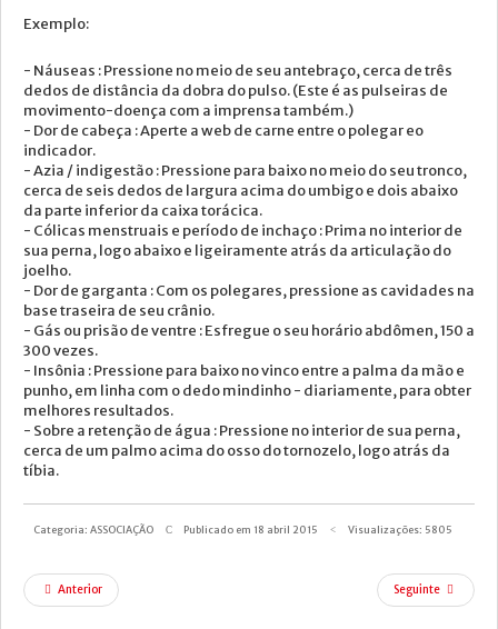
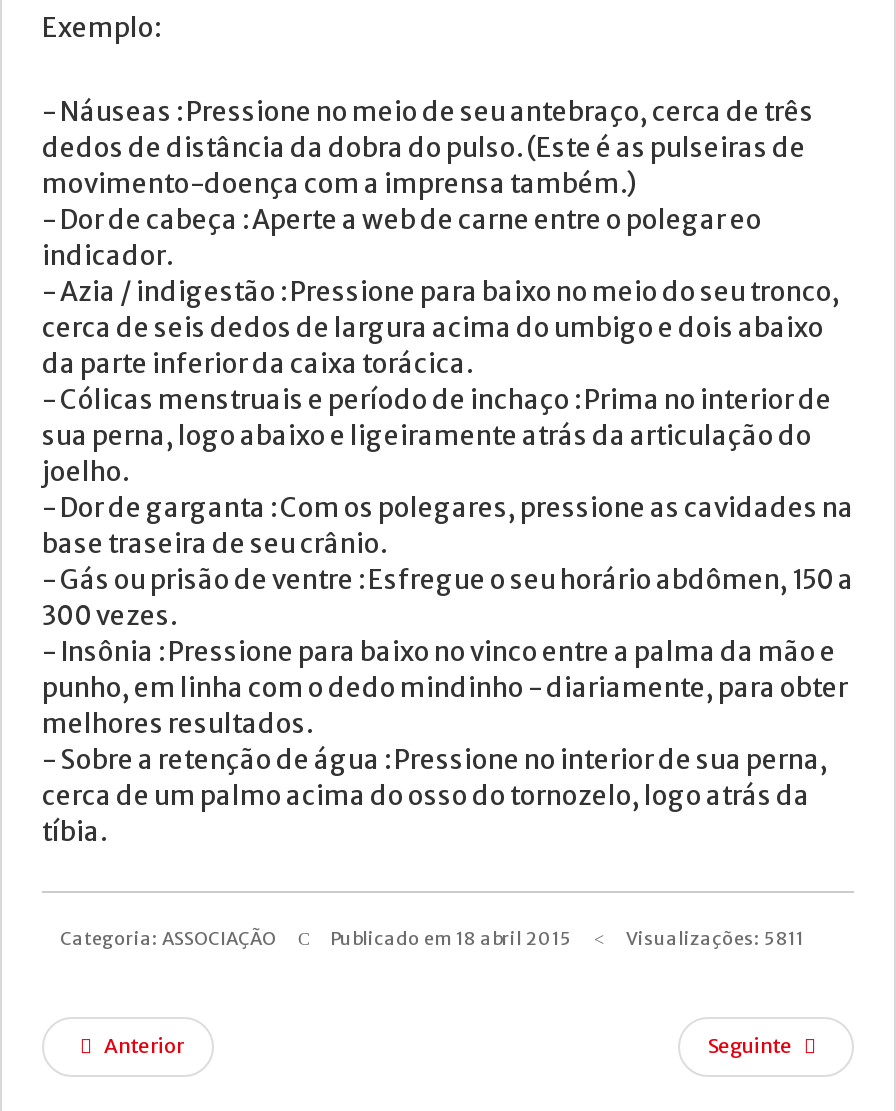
- Visualizações: 5805
+ Visualizações: 5811
